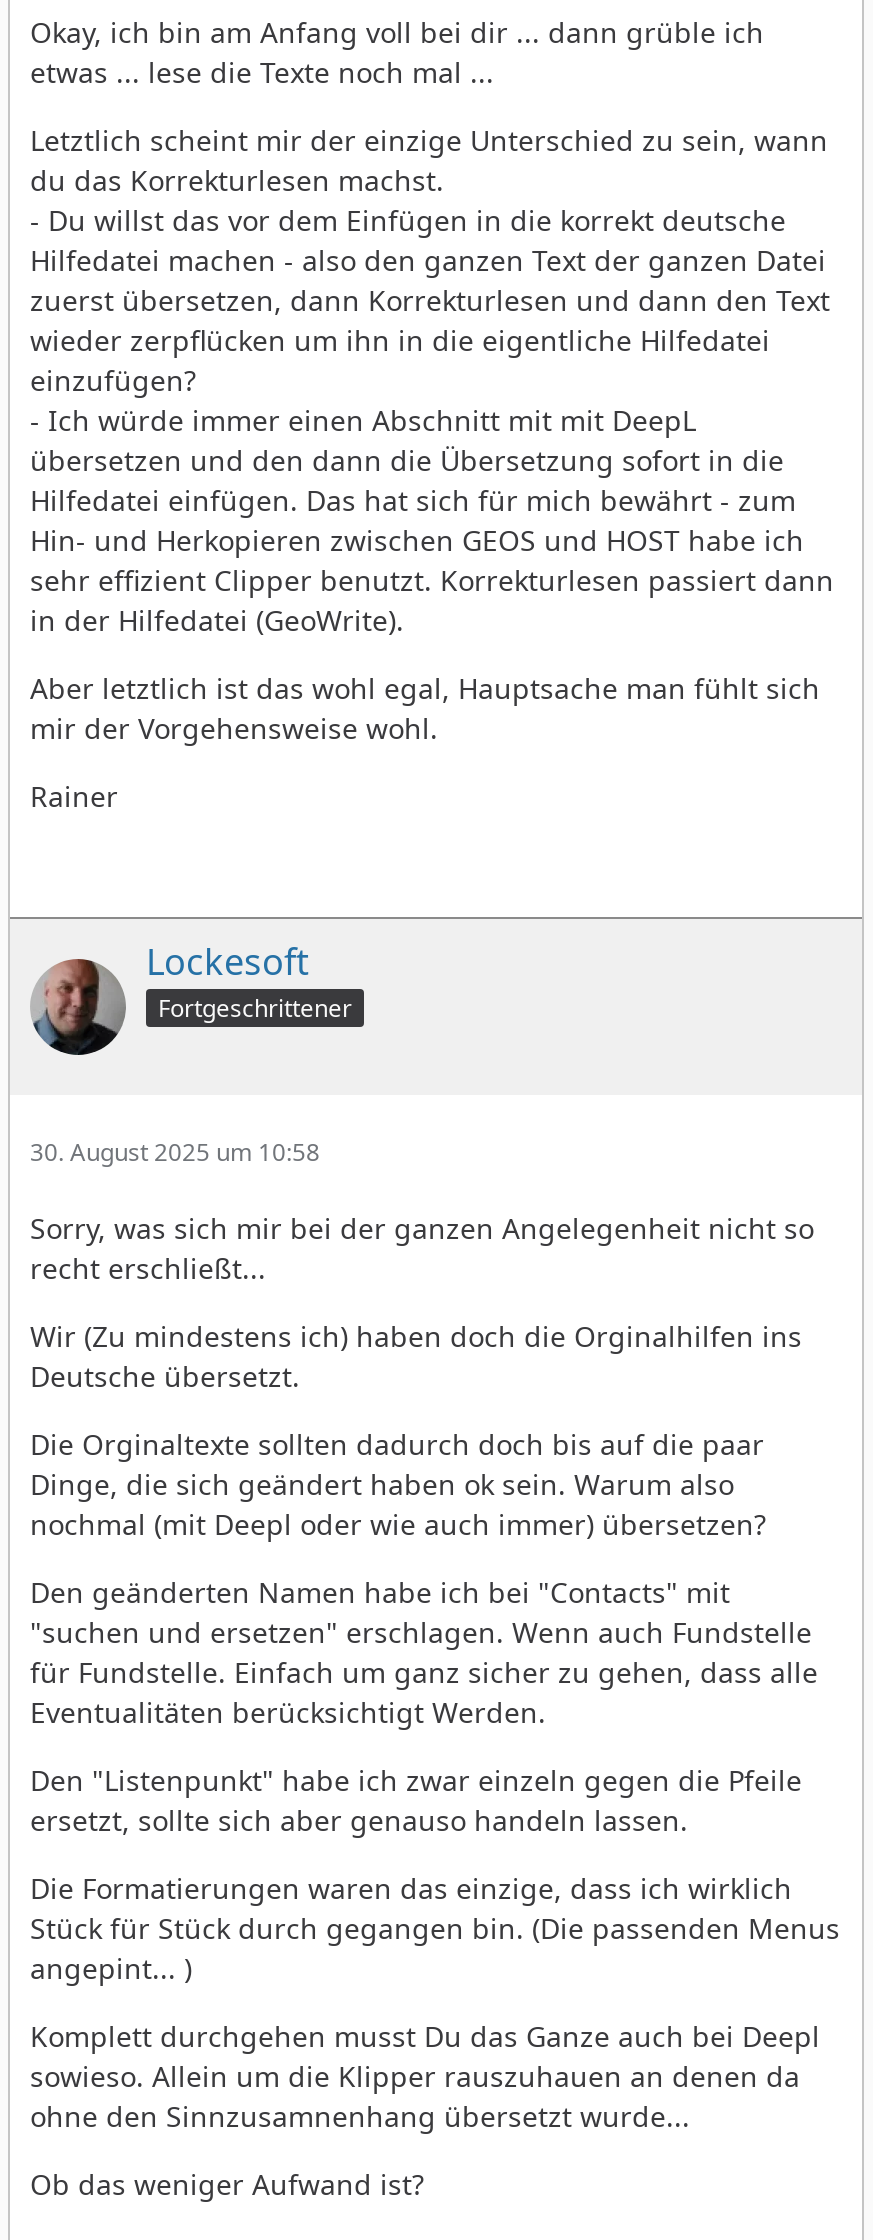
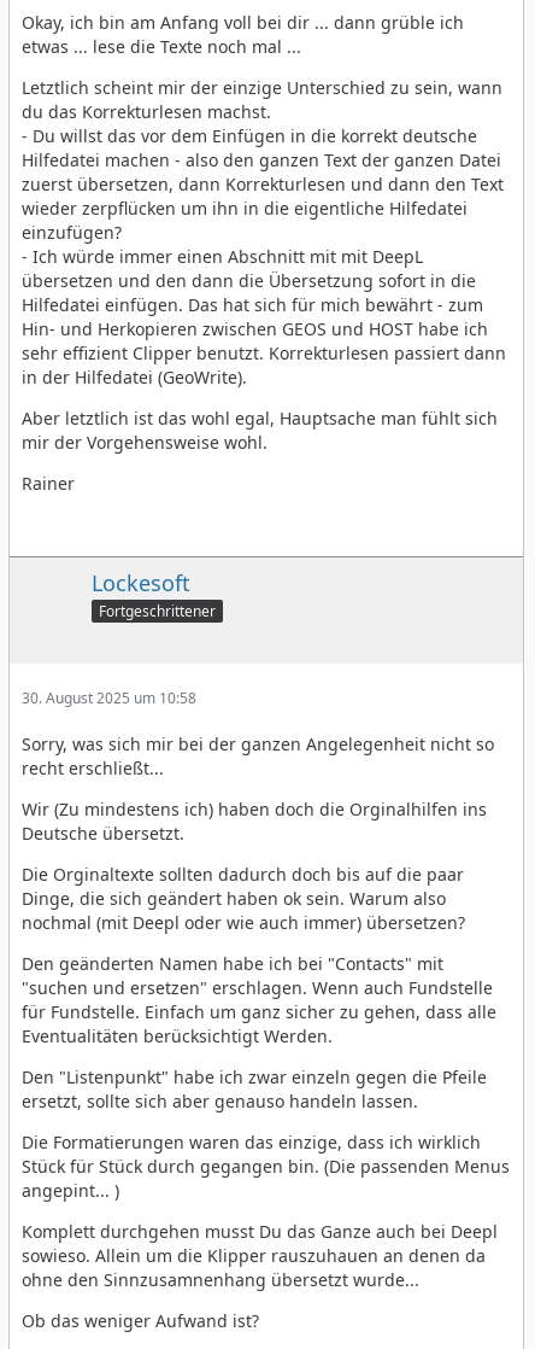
- [image]
